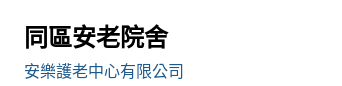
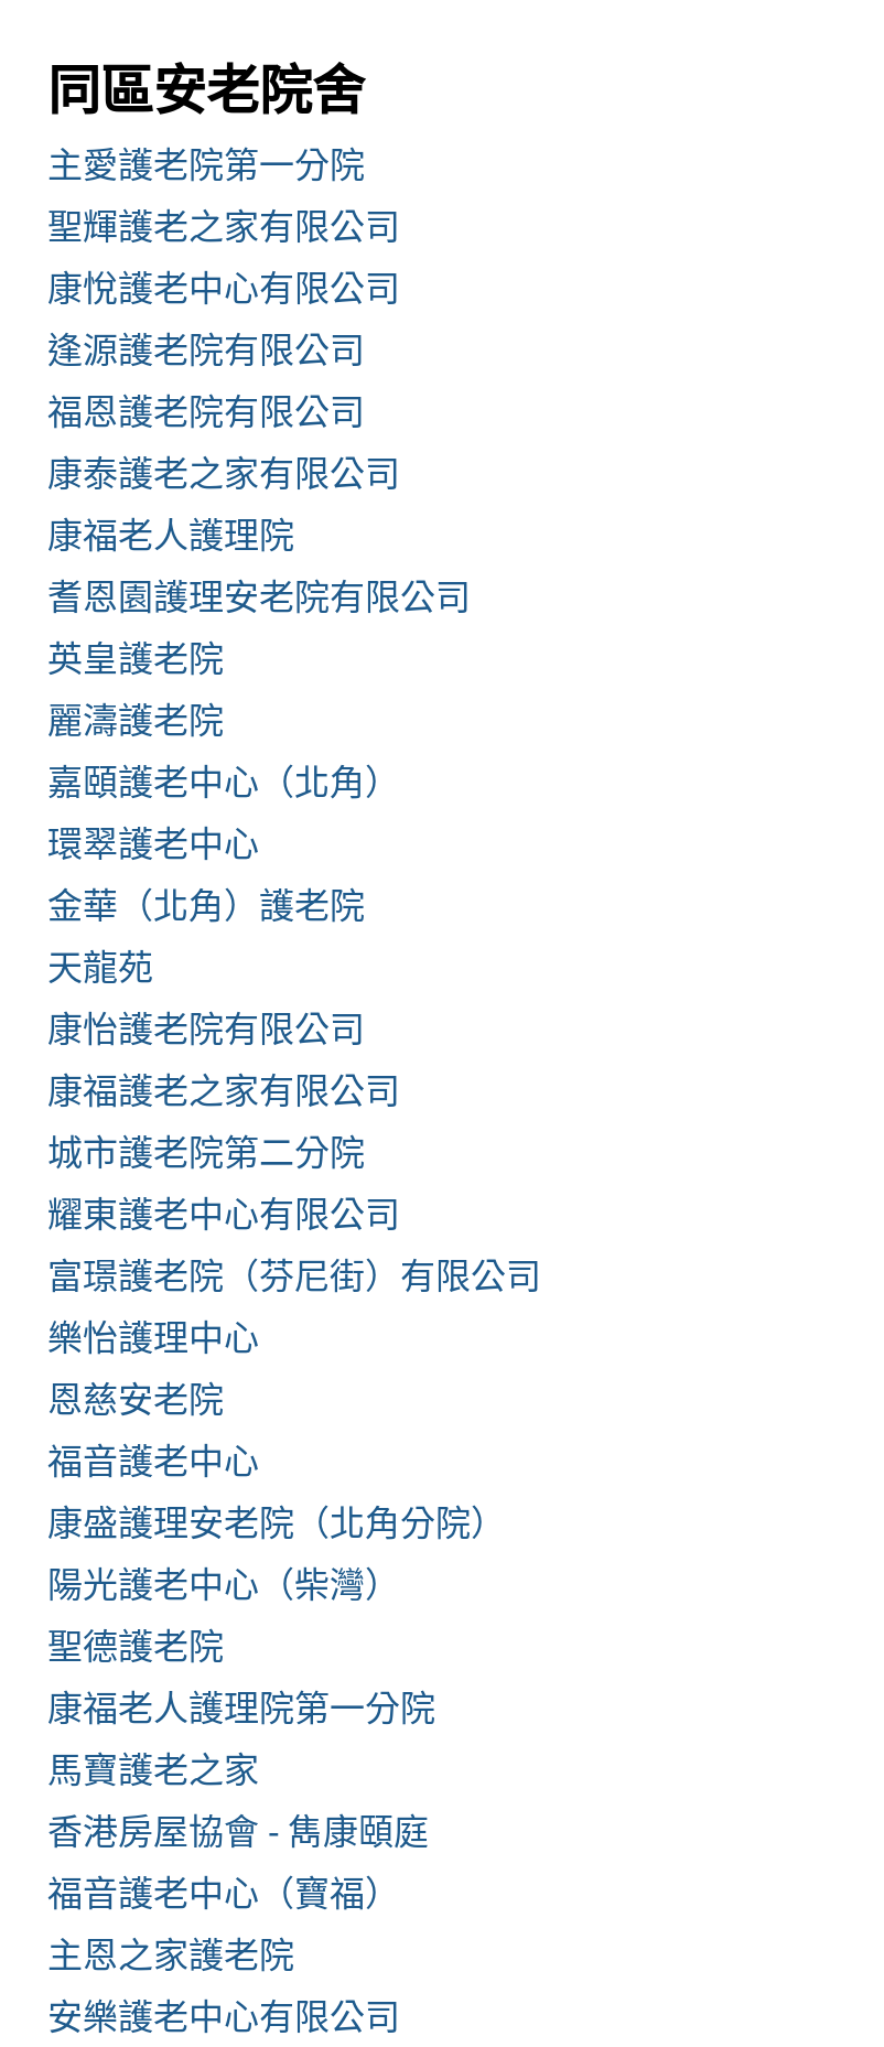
+ 主愛護老院第一分院
+ 聖輝護老之家有限公司
+ 康悅護老中心有限公司
+ 逢源護老院有限公司
+ 福恩護老院有限公司
+ 康泰護老之家有限公司
+ 康福老人護理院
+ 耆恩園護理安老院有限公司
+ 英皇護老院
+ 麗濤護老院
+ 嘉頤護老中心（北角）
+ 環翠護老中心
+ 金華（北角）護老院
+ 天龍苑
+ 康怡護老院有限公司
+ 康福護老之家有限公司
+ 城市護老院第二分院
+ 耀東護老中心有限公司
+ 富璟護老院（芬尼街）有限公司
+ 樂怡護理中心
+ 恩慈安老院
+ 福音護老中心
+ 康盛護理安老院（北角分院）
+ 陽光護老中心（柴灣）
+ 聖德護老院
+ 康福老人護理院第一分院
+ 馬寶護老之家
+ 香港房屋協會 - 雋康頤庭
+ 福音護老中心（寶福）
+ 主恩之家護老院
